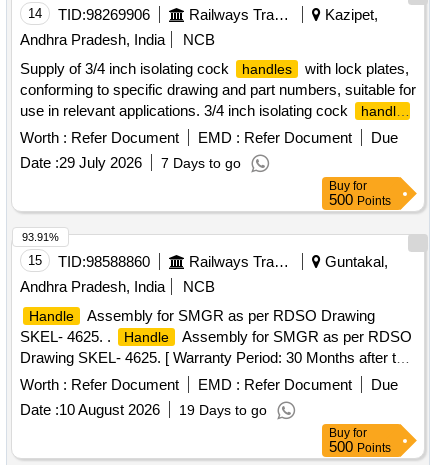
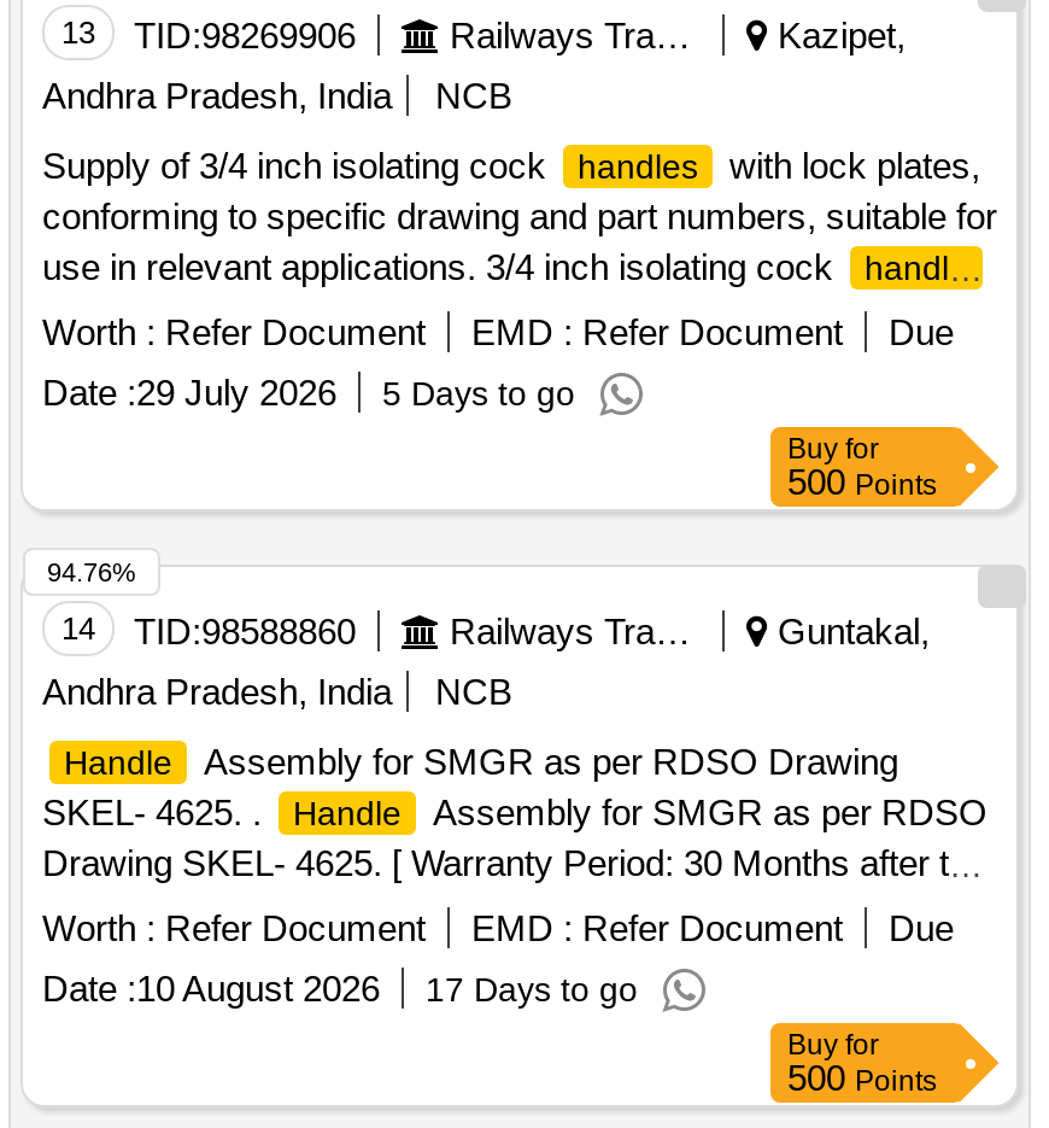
- 14 TID:98269906
+ 13 TID:98269906

- Date : 29 July 2026 7 Days to go
+ Date : 29 July 2026 5 Days to go

- 93.91%
+ 94.76%

- 15 TID:98588860
+ 14 TID:98588860

- Date : 10 August 2026 19 Days to go
+ Date : 10 August 2026 17 Days to go
